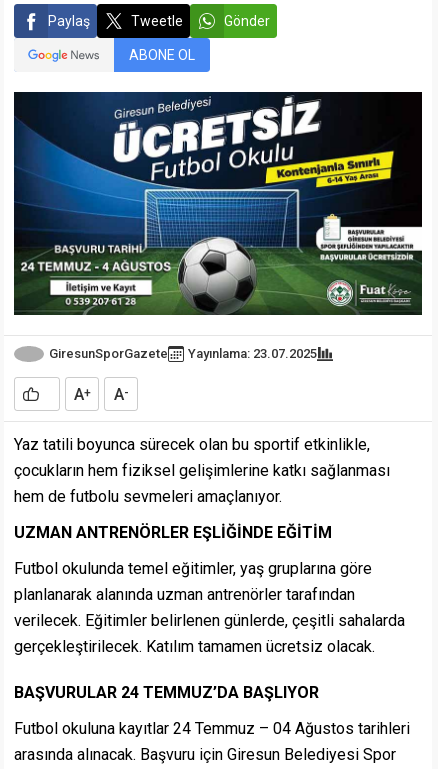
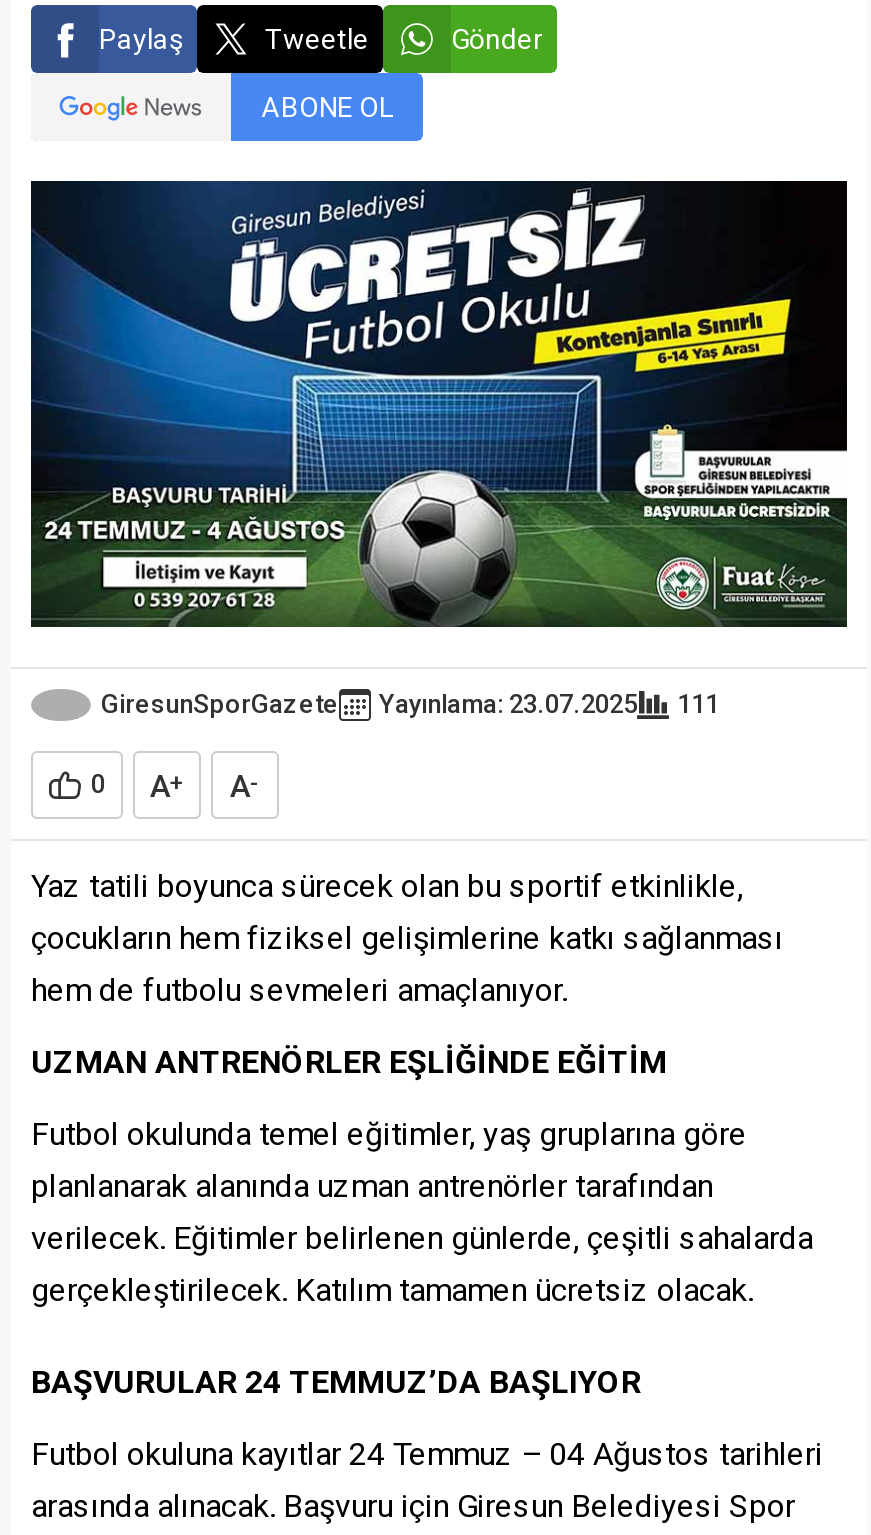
+ 111
+ 0
